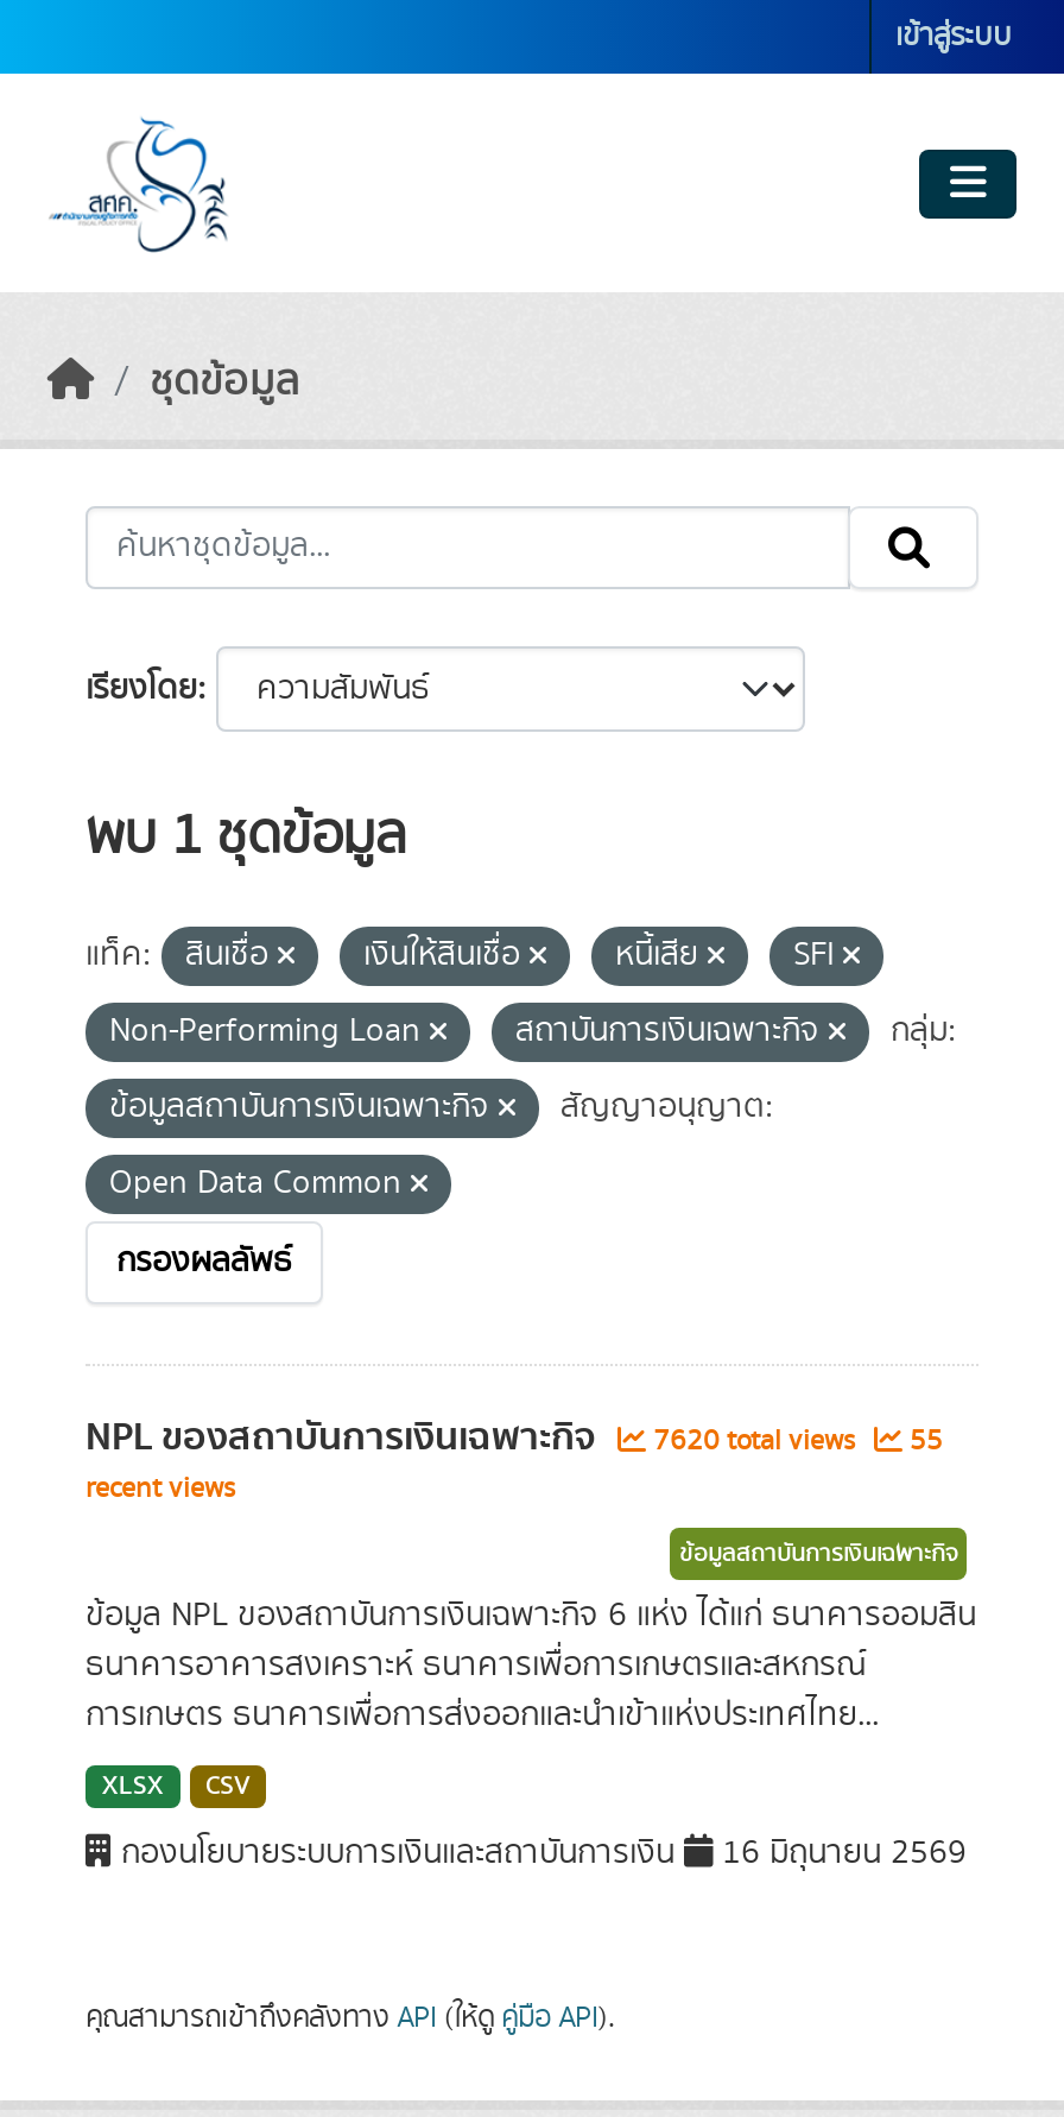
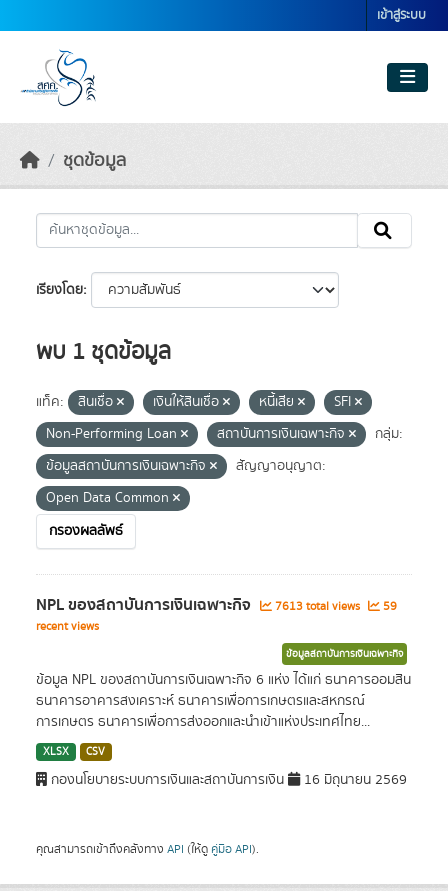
- 7620 total views
+ 7613 total views

- 55
+ 59
